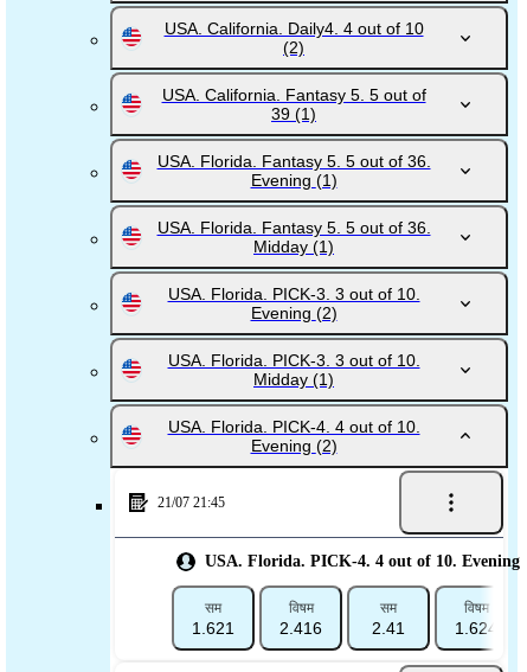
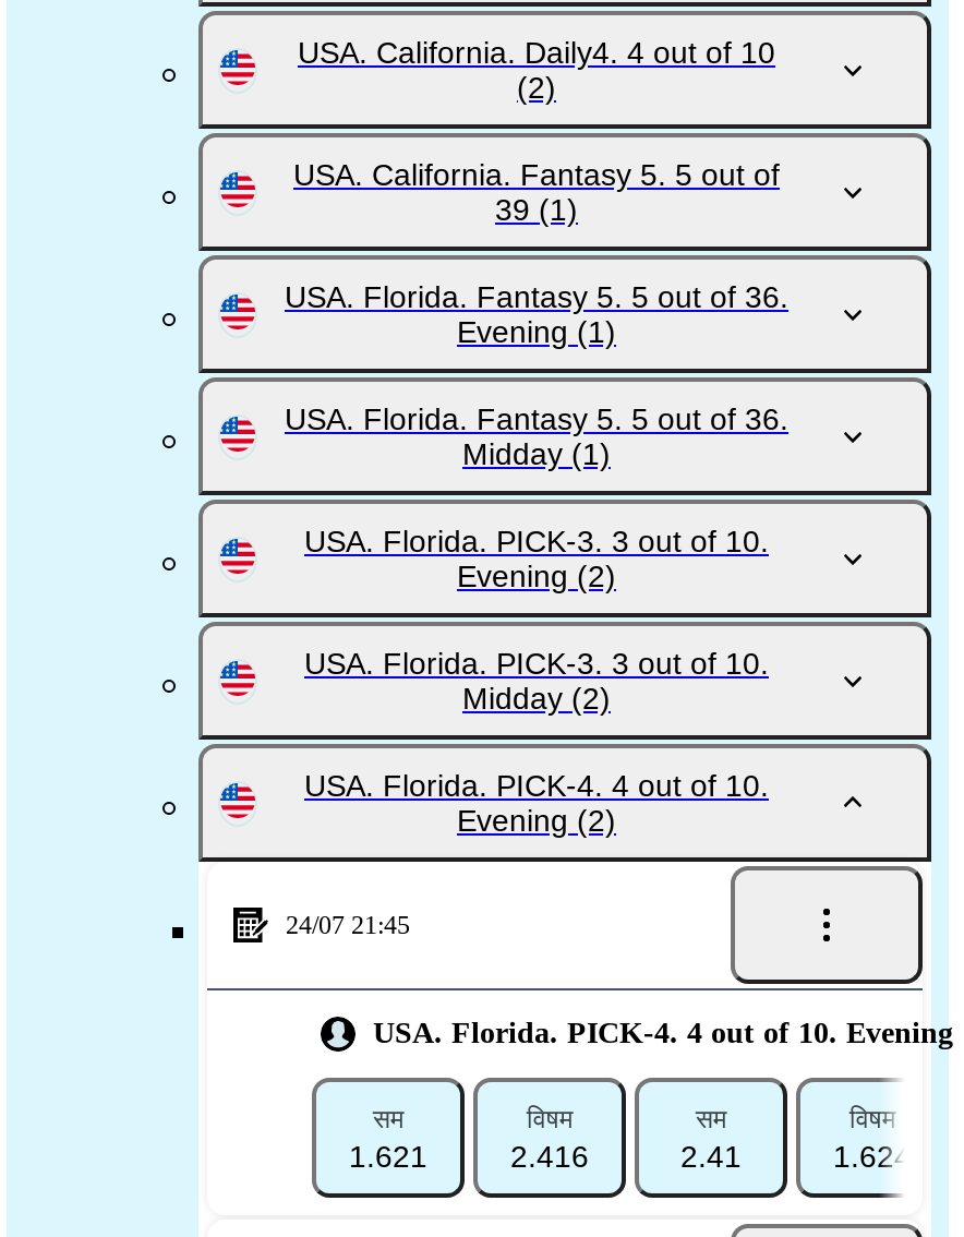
- Midday (1)
+ Midday (2)

- 21/07 21:45
+ 24/07 21:45
